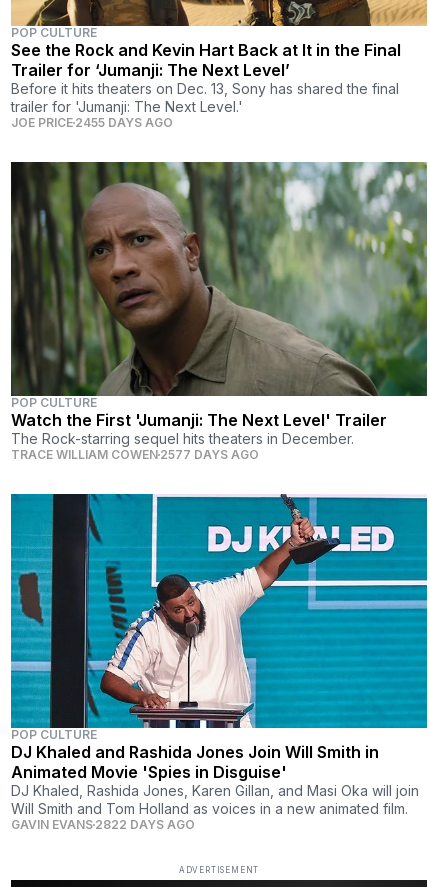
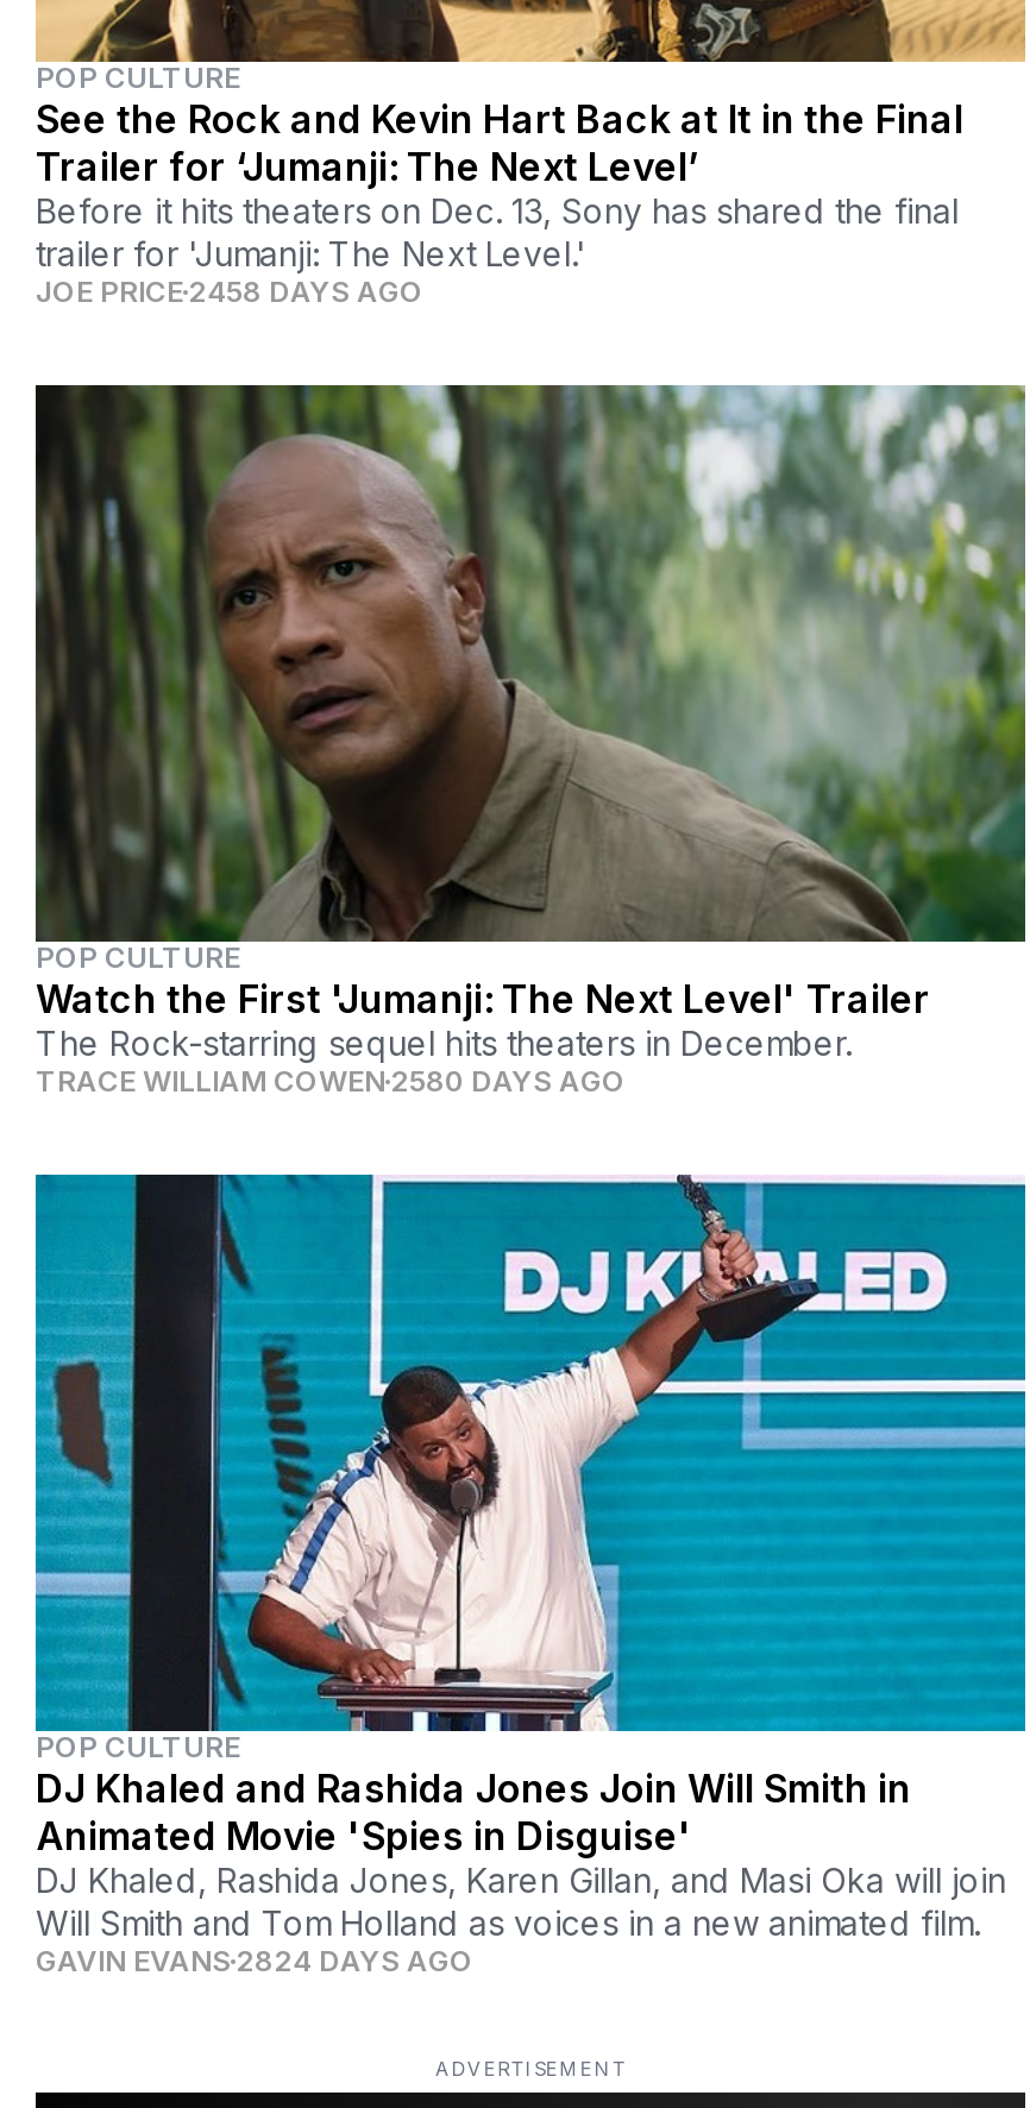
- JOE PRICE 2455 DAYS AGO
+ JOE PRICE 2458 DAYS AGO

- TRACE WILLIAM COWEN 2577 DAYS AGO
+ TRACE WILLIAM COWEN 2580 DAYS AGO

- GAVIN EVANS 2822 DAYS AGO
+ GAVIN EVANS 2824 DAYS AGO
